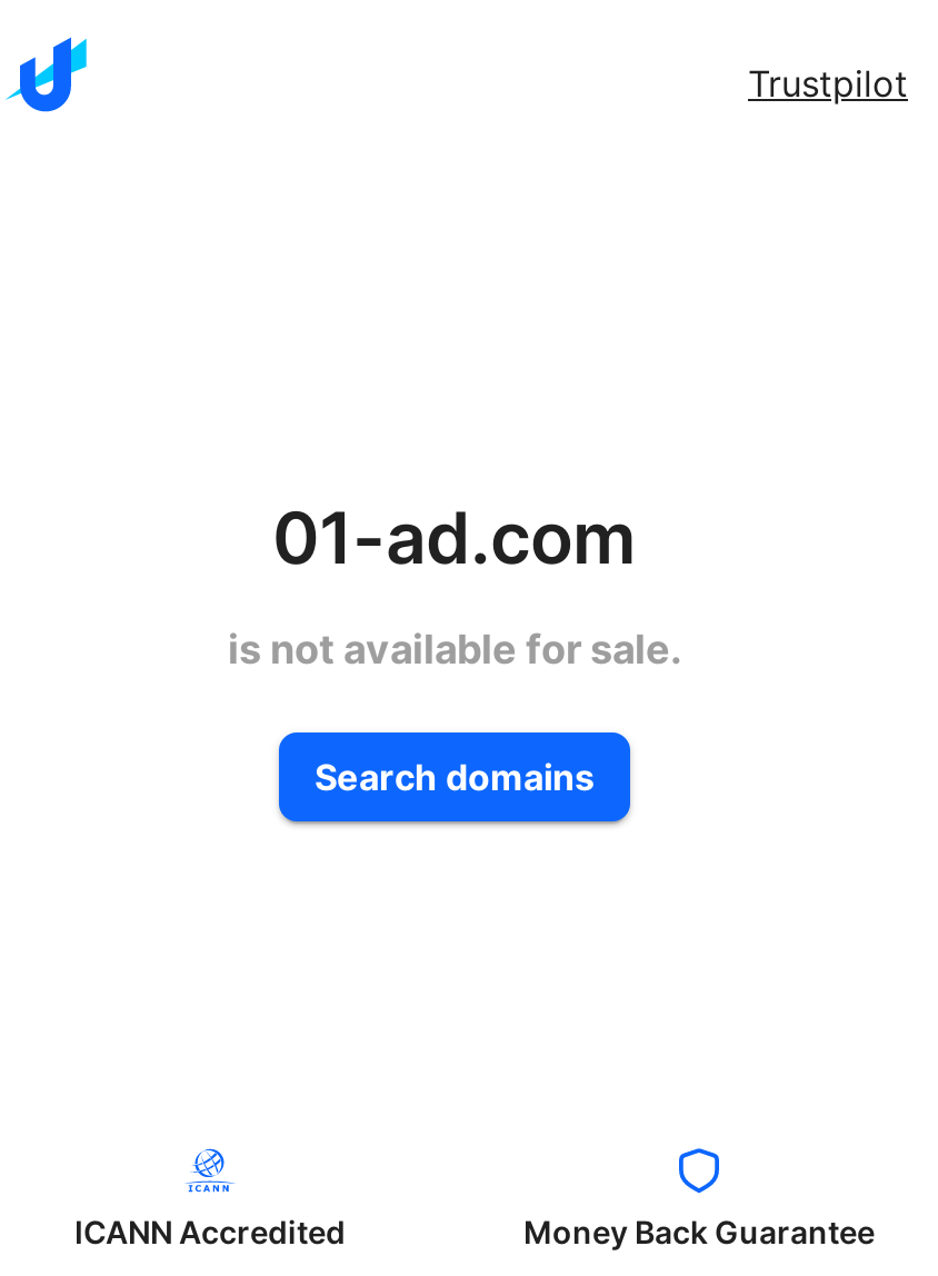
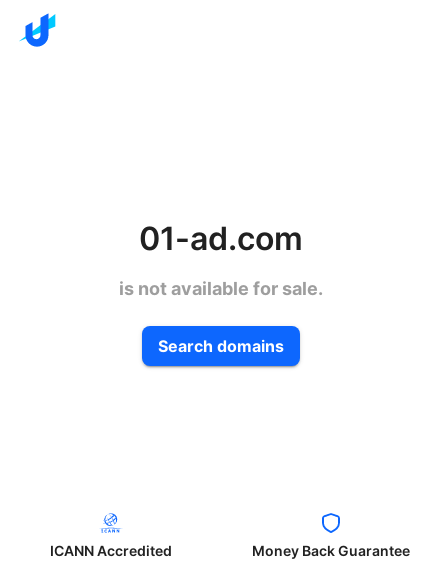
- Trustpilot
